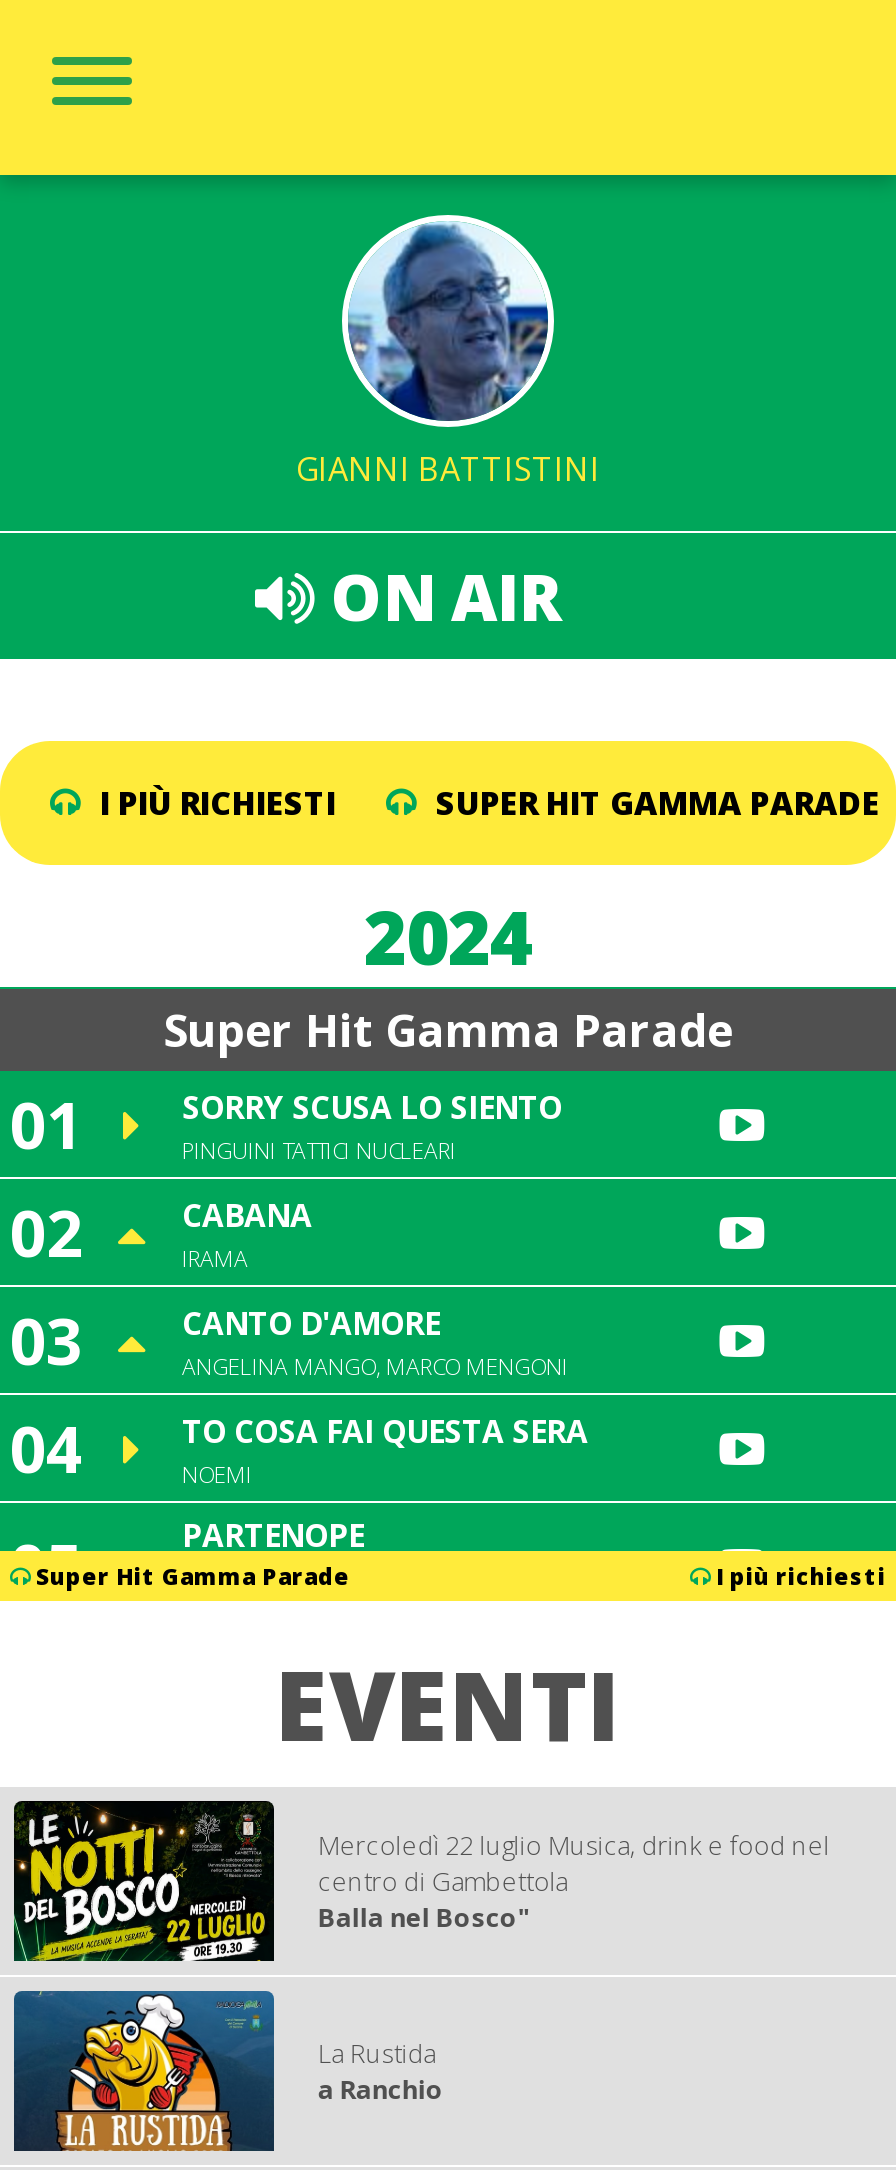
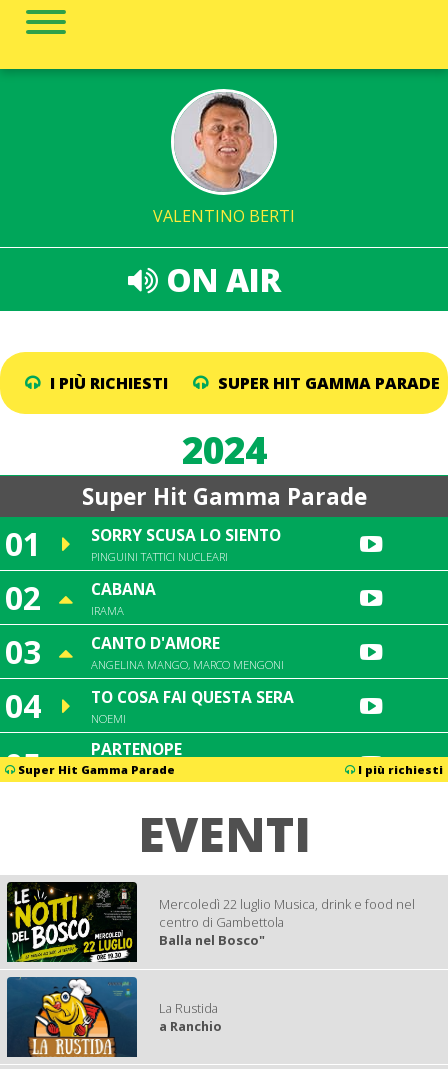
- [image]
- GIANNI BATTISTINI
+ [image]
+ VALENTINO BERTI
